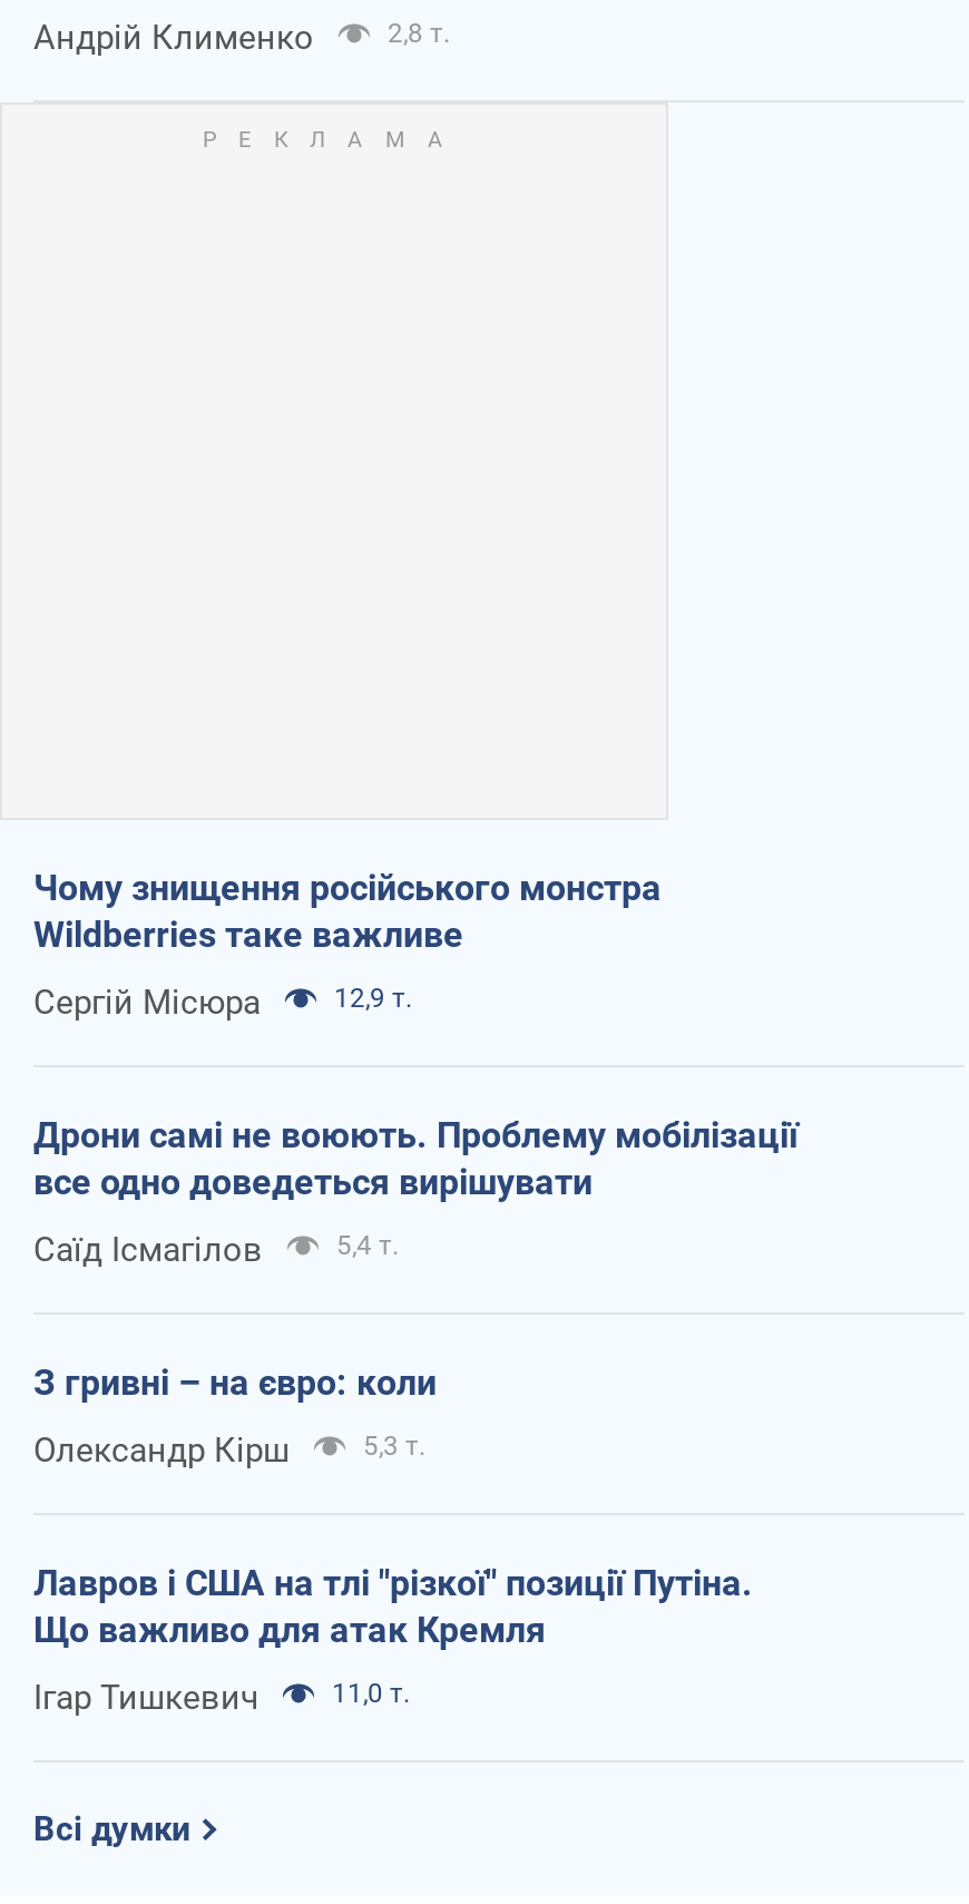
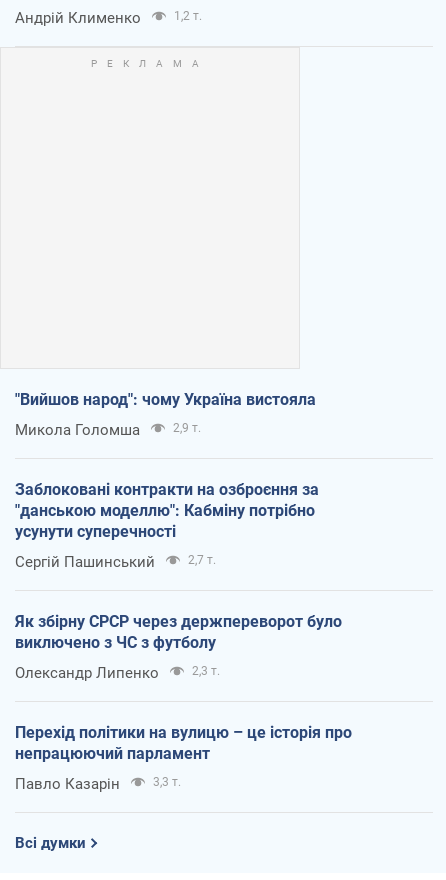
- 2,8 т.
+ 1,2 т.

- Чому знищення російського монстра
- Wildberries таке важливе
+ "Вийшов народ": чому Україна вистояла

- Сергій Місюра
- 12,9 т.
+ Микола Голомша
+ 2,9 т.

- Дрони самі не воюють. Проблему мобілізації
- все одно доведеться вирішувати
+ Заблоковані контракти на озброєння за
+ "данською моделлю": Кабміну потрібно
+ усунути суперечності

- Саїд Ісмагілов
- 5,4 т.
+ Сергій Пашинський
+ 2,7 т.

- З гривні – на євро: коли
+ Як збірну СРСР через держпереворот було
+ виключено з ЧС з футболу

- Олександр Кірш
- 5,3 т.
+ Олександр Липенко
+ 2,3 т.

- Лавров і США на тлі "різкої" позиції Путіна.
- Що важливо для атак Кремля
+ Перехід політики на вулицю – це історія про
+ непрацюючий парламент

- Ігар Тишкевич
- 11,0 т.
+ Павло Казарін
+ 3,3 т.
